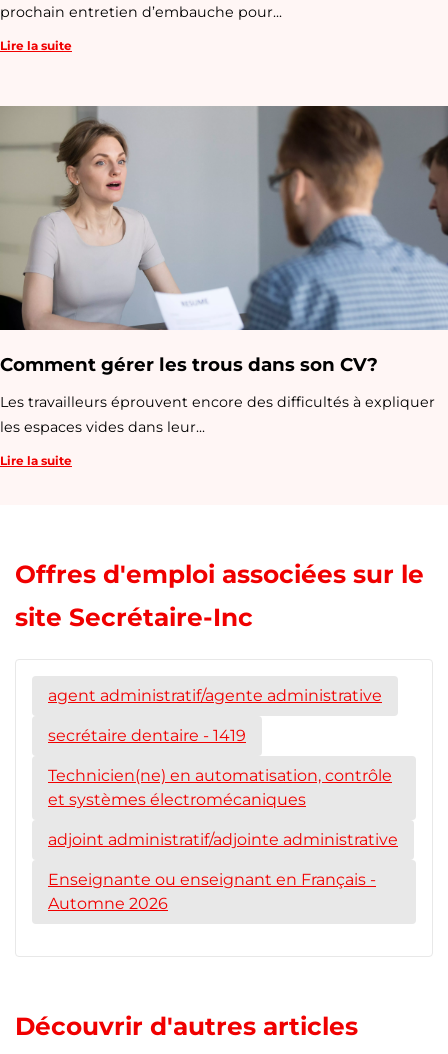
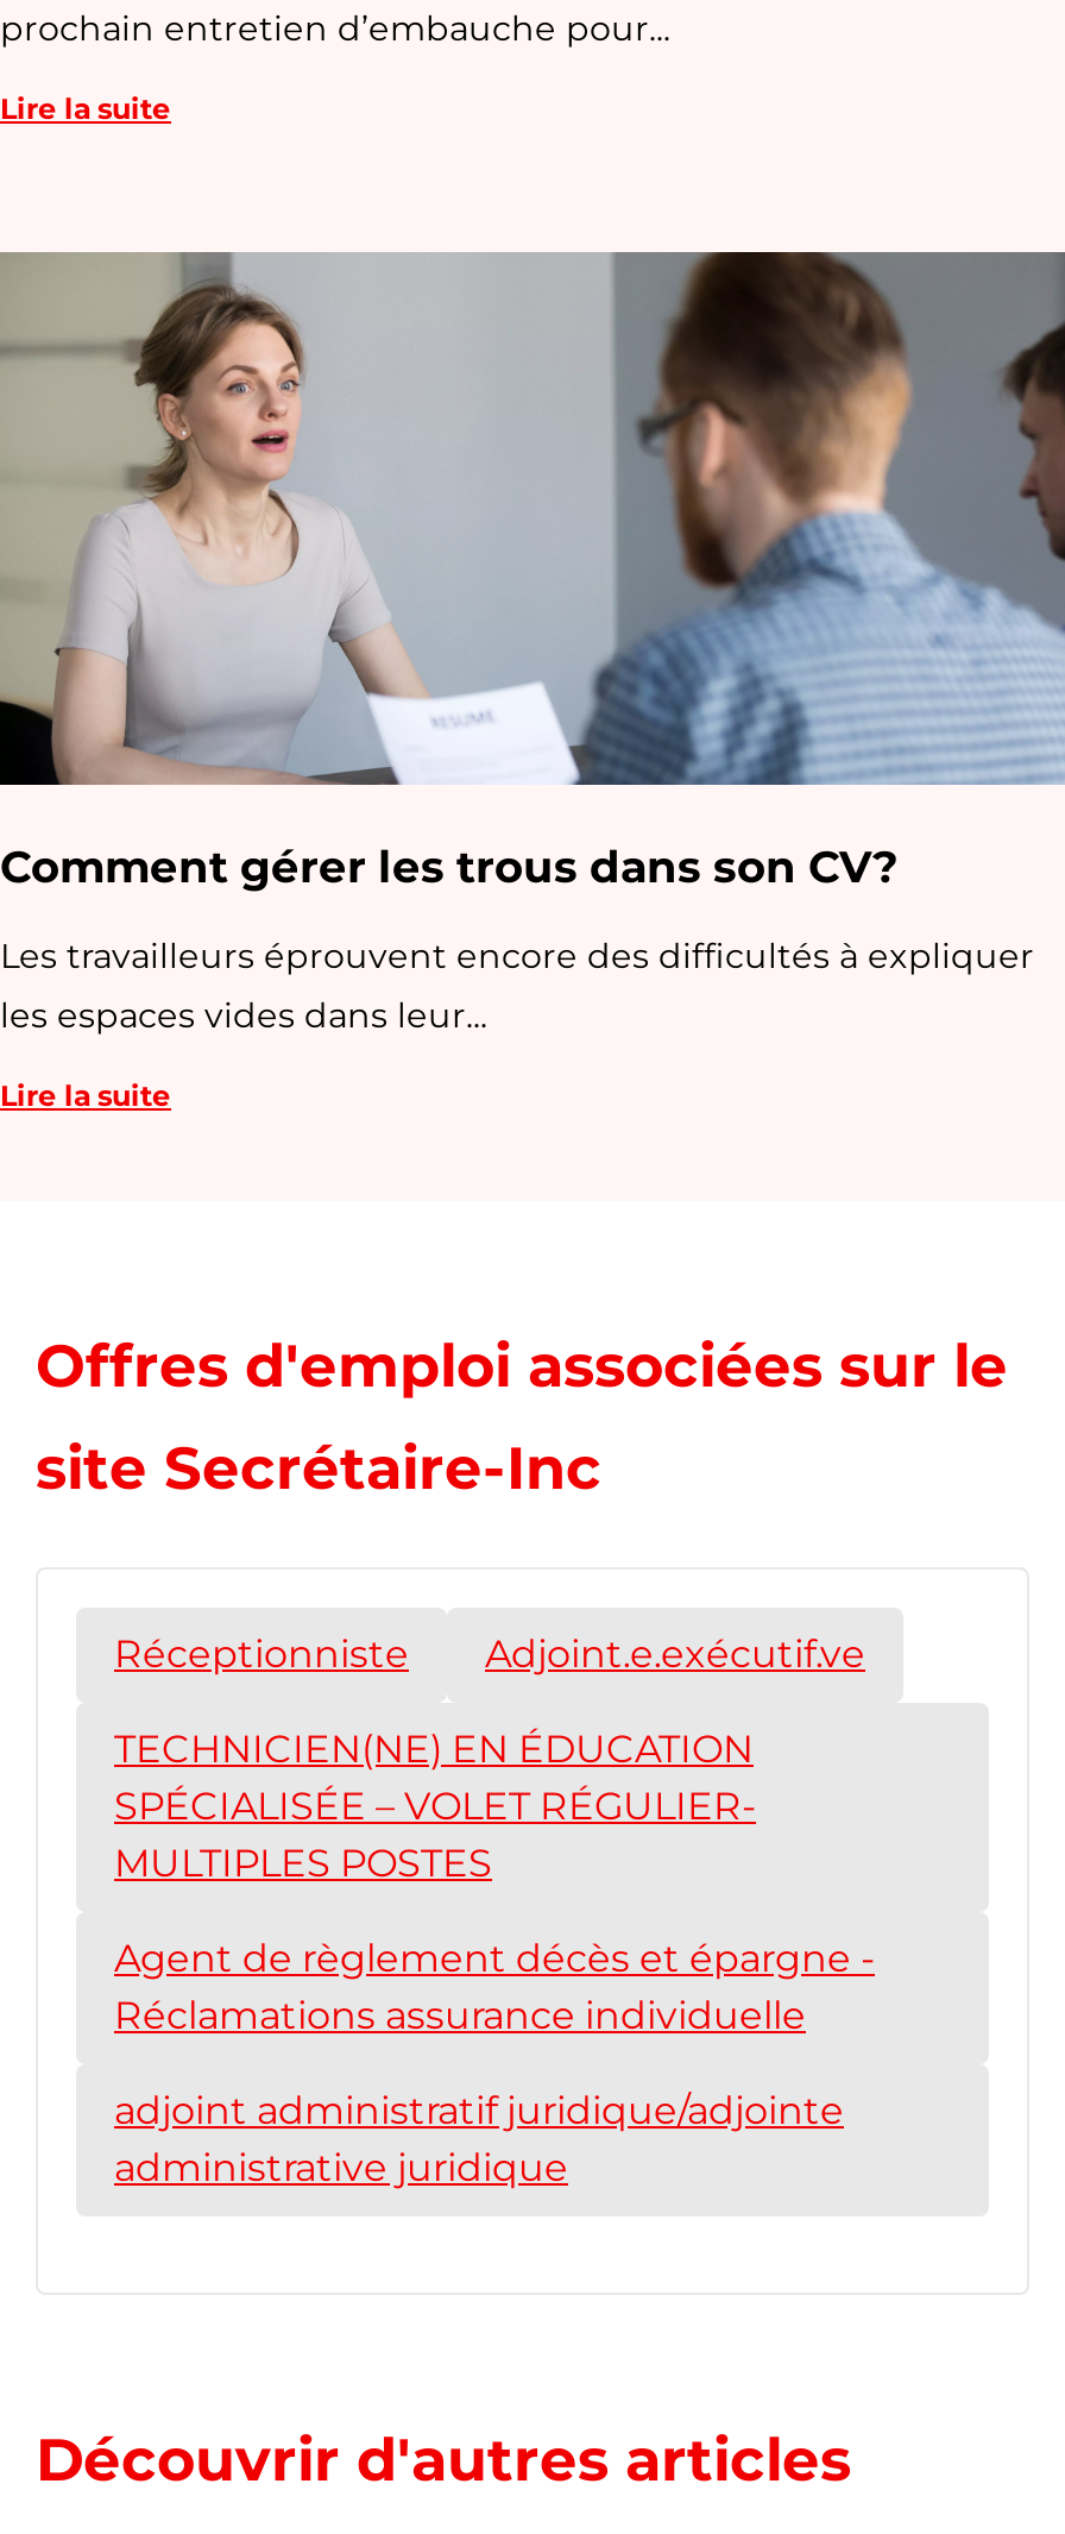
- agent administratif/agente administrative
- secrétaire dentaire - 1419
- Technicien(ne) en automatisation, contrôle
- et systèmes électromécaniques
- adjoint administratif/adjointe administrative
- Enseignante ou enseignant en Français -
- Automne 2026
+ Réceptionniste
+ Adjoint.e.exécutif.ve
+ TECHNICIEN(NE) EN ÉDUCATION
+ SPÉCIALISÉE – VOLET RÉGULIER-
+ MULTIPLES POSTES
+ Agent de règlement décès et épargne -
+ Réclamations assurance individuelle
+ adjoint administratif juridique/adjointe
+ administrative juridique
